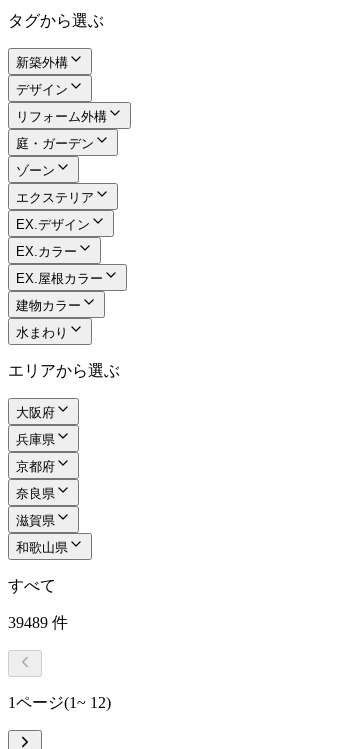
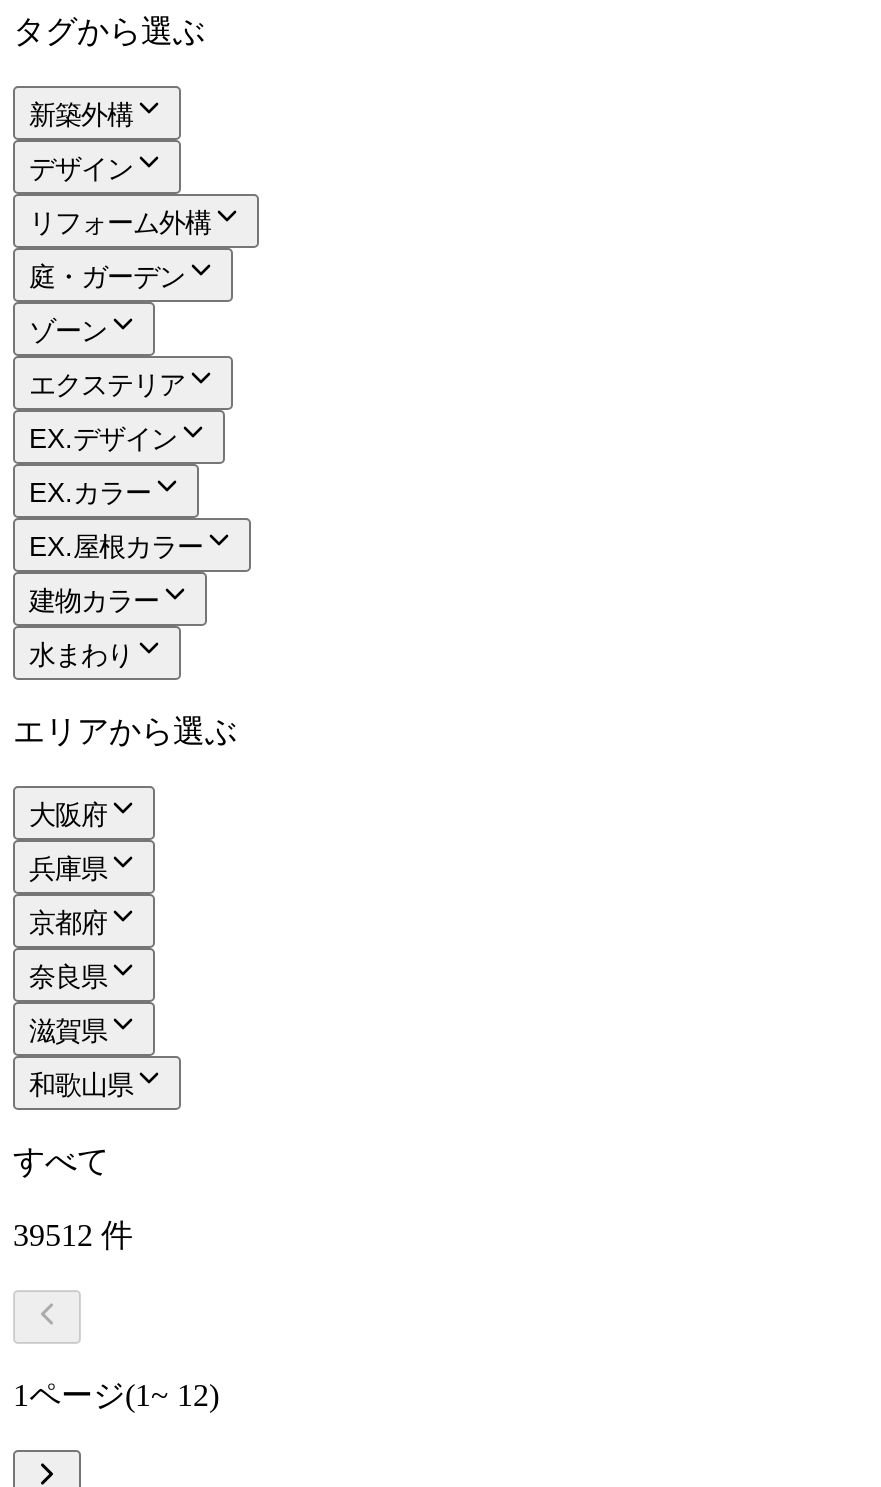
- 39489件
+ 39512件
